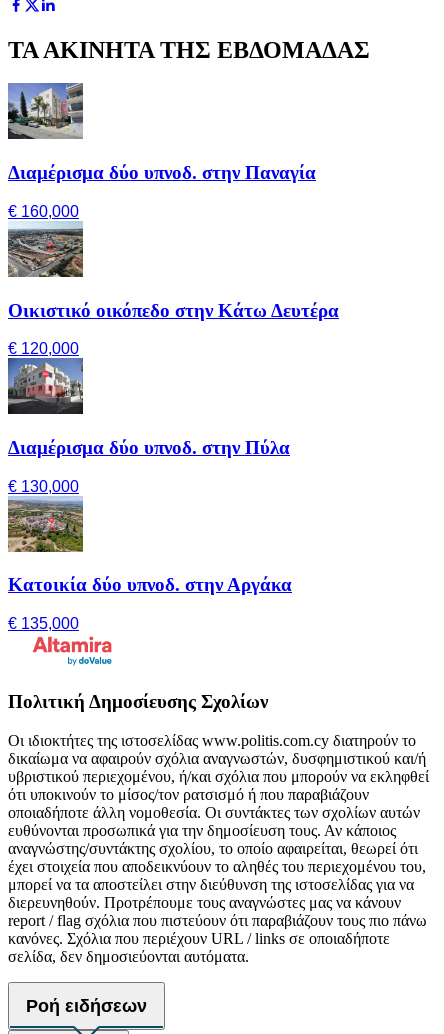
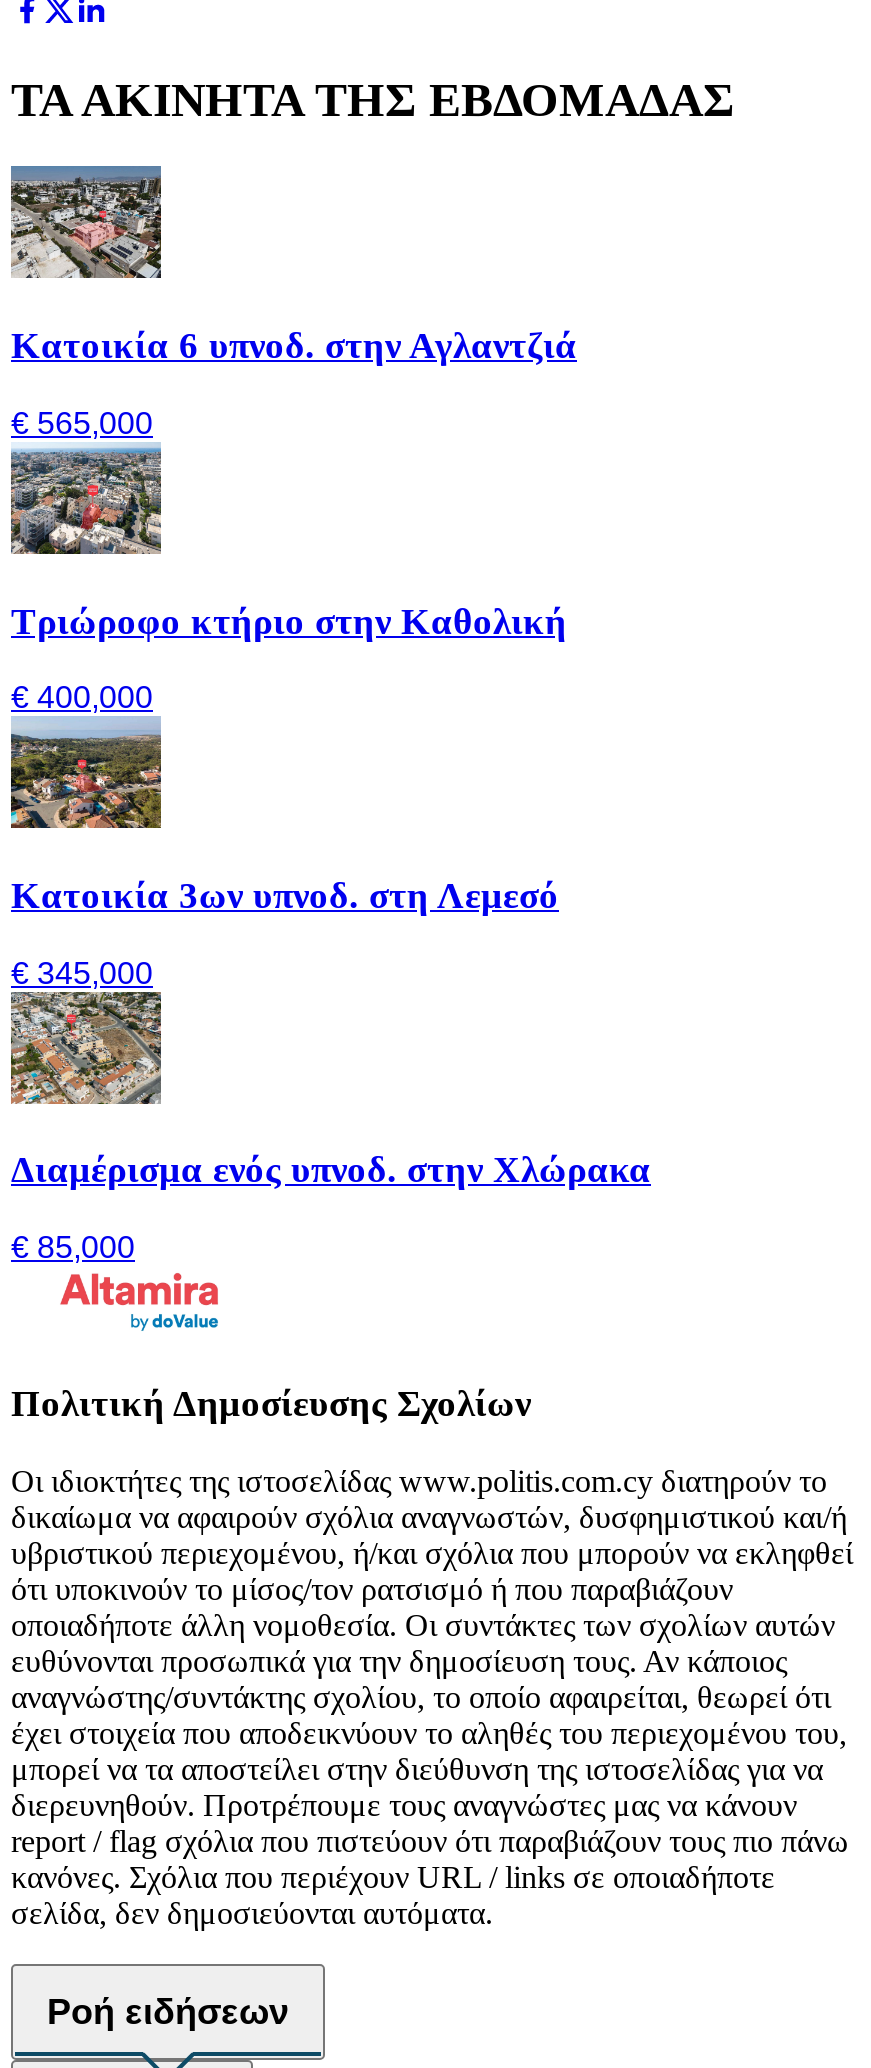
- [image]
- Διαμέρισμα δύο υπνοδ. στην Παναγία
+ [image]
+ Κατοικία 6 υπνοδ. στην Αγλαντζιά

- € 160,000
+ € 565,000

- [image]
- Οικιστικό οικόπεδο στην Κάτω Δευτέρα
+ [image]
+ Τριώροφο κτήριο στην Καθολική

- € 120,000
+ € 400,000

- [image]
- Διαμέρισμα δύο υπνοδ. στην Πύλα
+ [image]
+ Κατοικία 3ων υπνοδ. στη Λεμεσό

- € 130,000
+ € 345,000

- [image]
- Κατοικία δύο υπνοδ. στην Αργάκα
+ [image]
+ Διαμέρισμα ενός υπνοδ. στην Χλώρακα

- € 135,000
+ € 85,000
